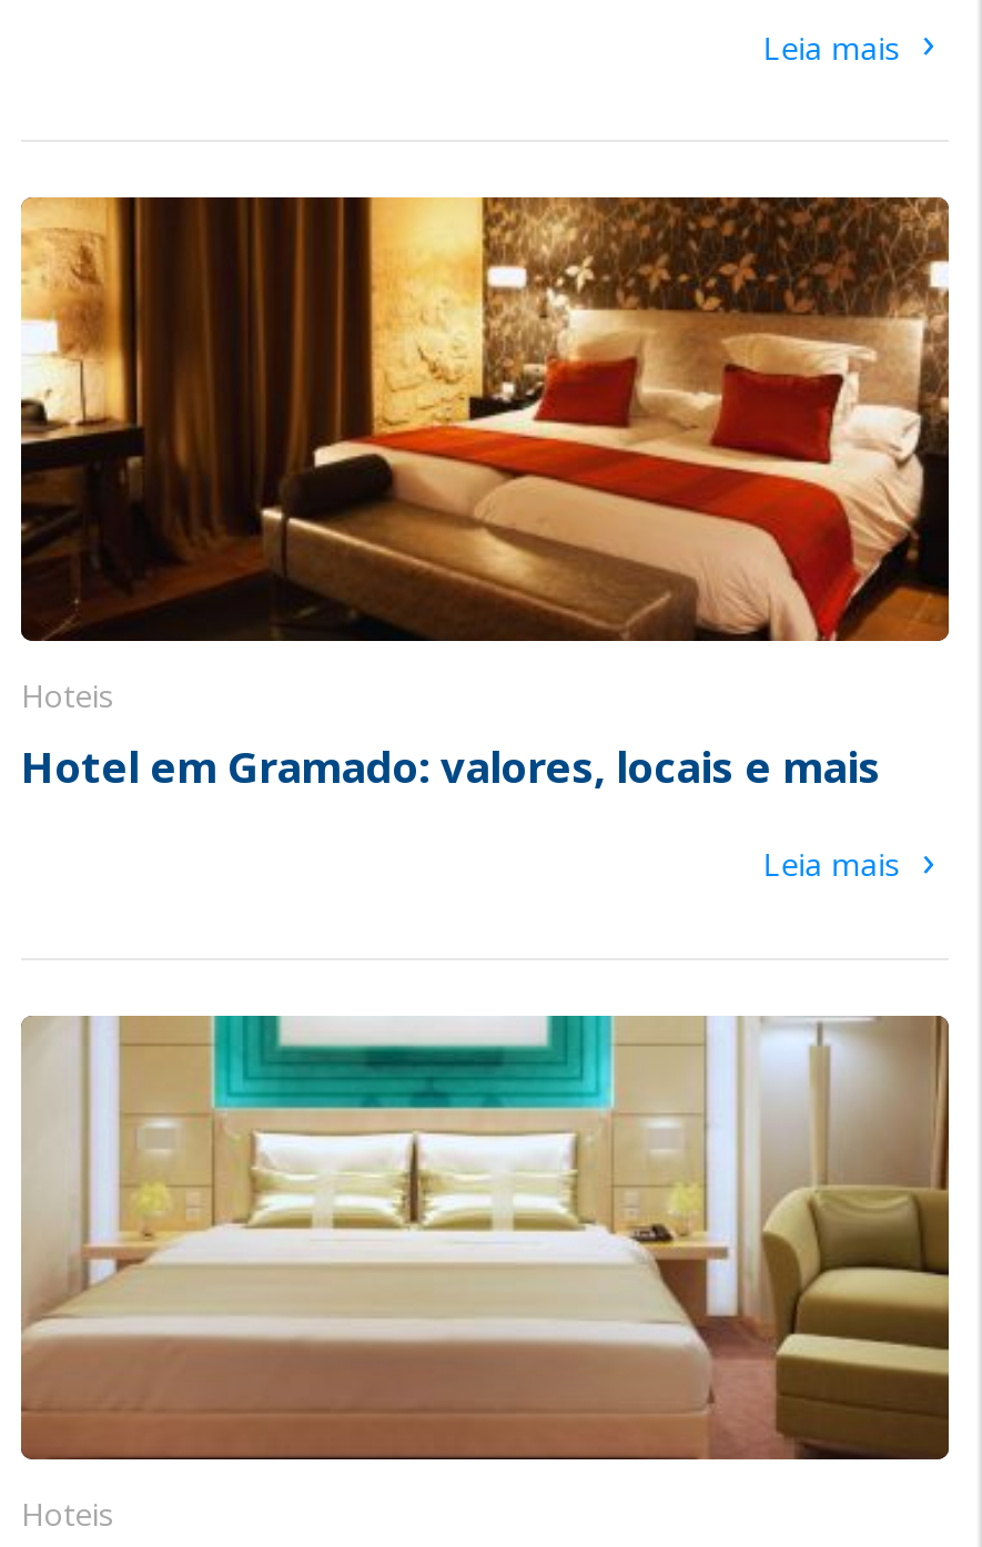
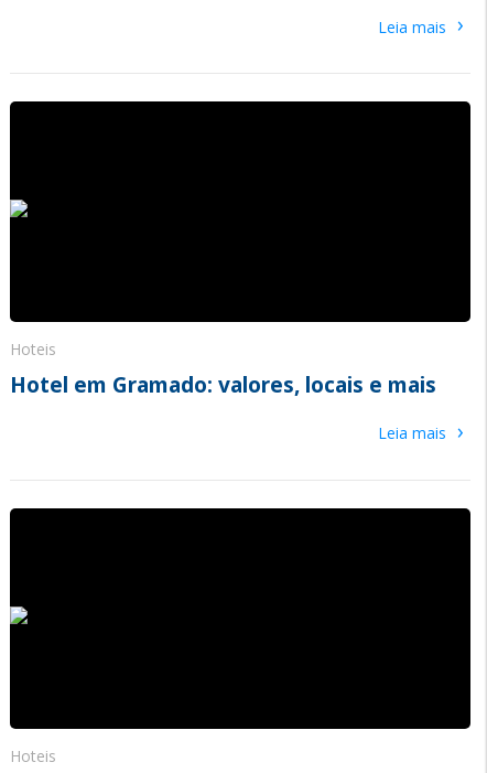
- [image]

- [image]
